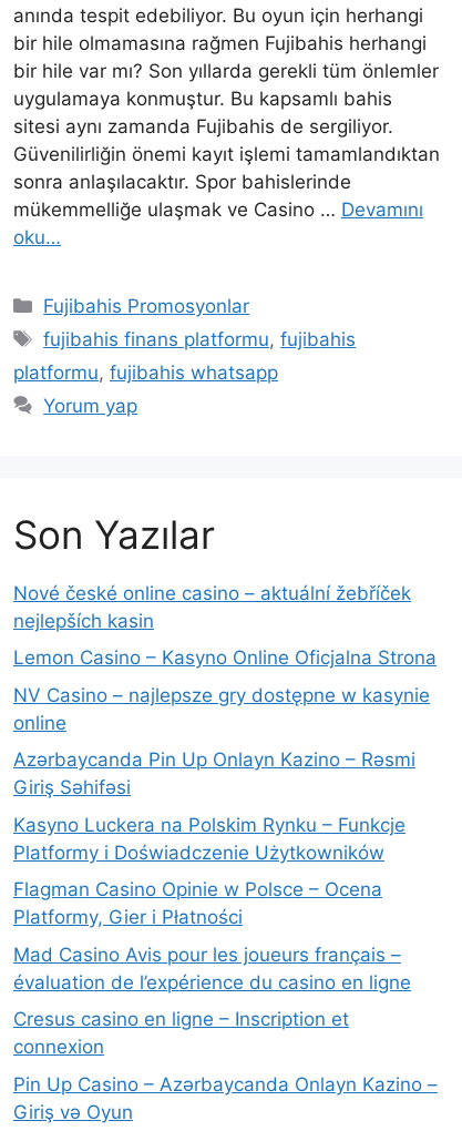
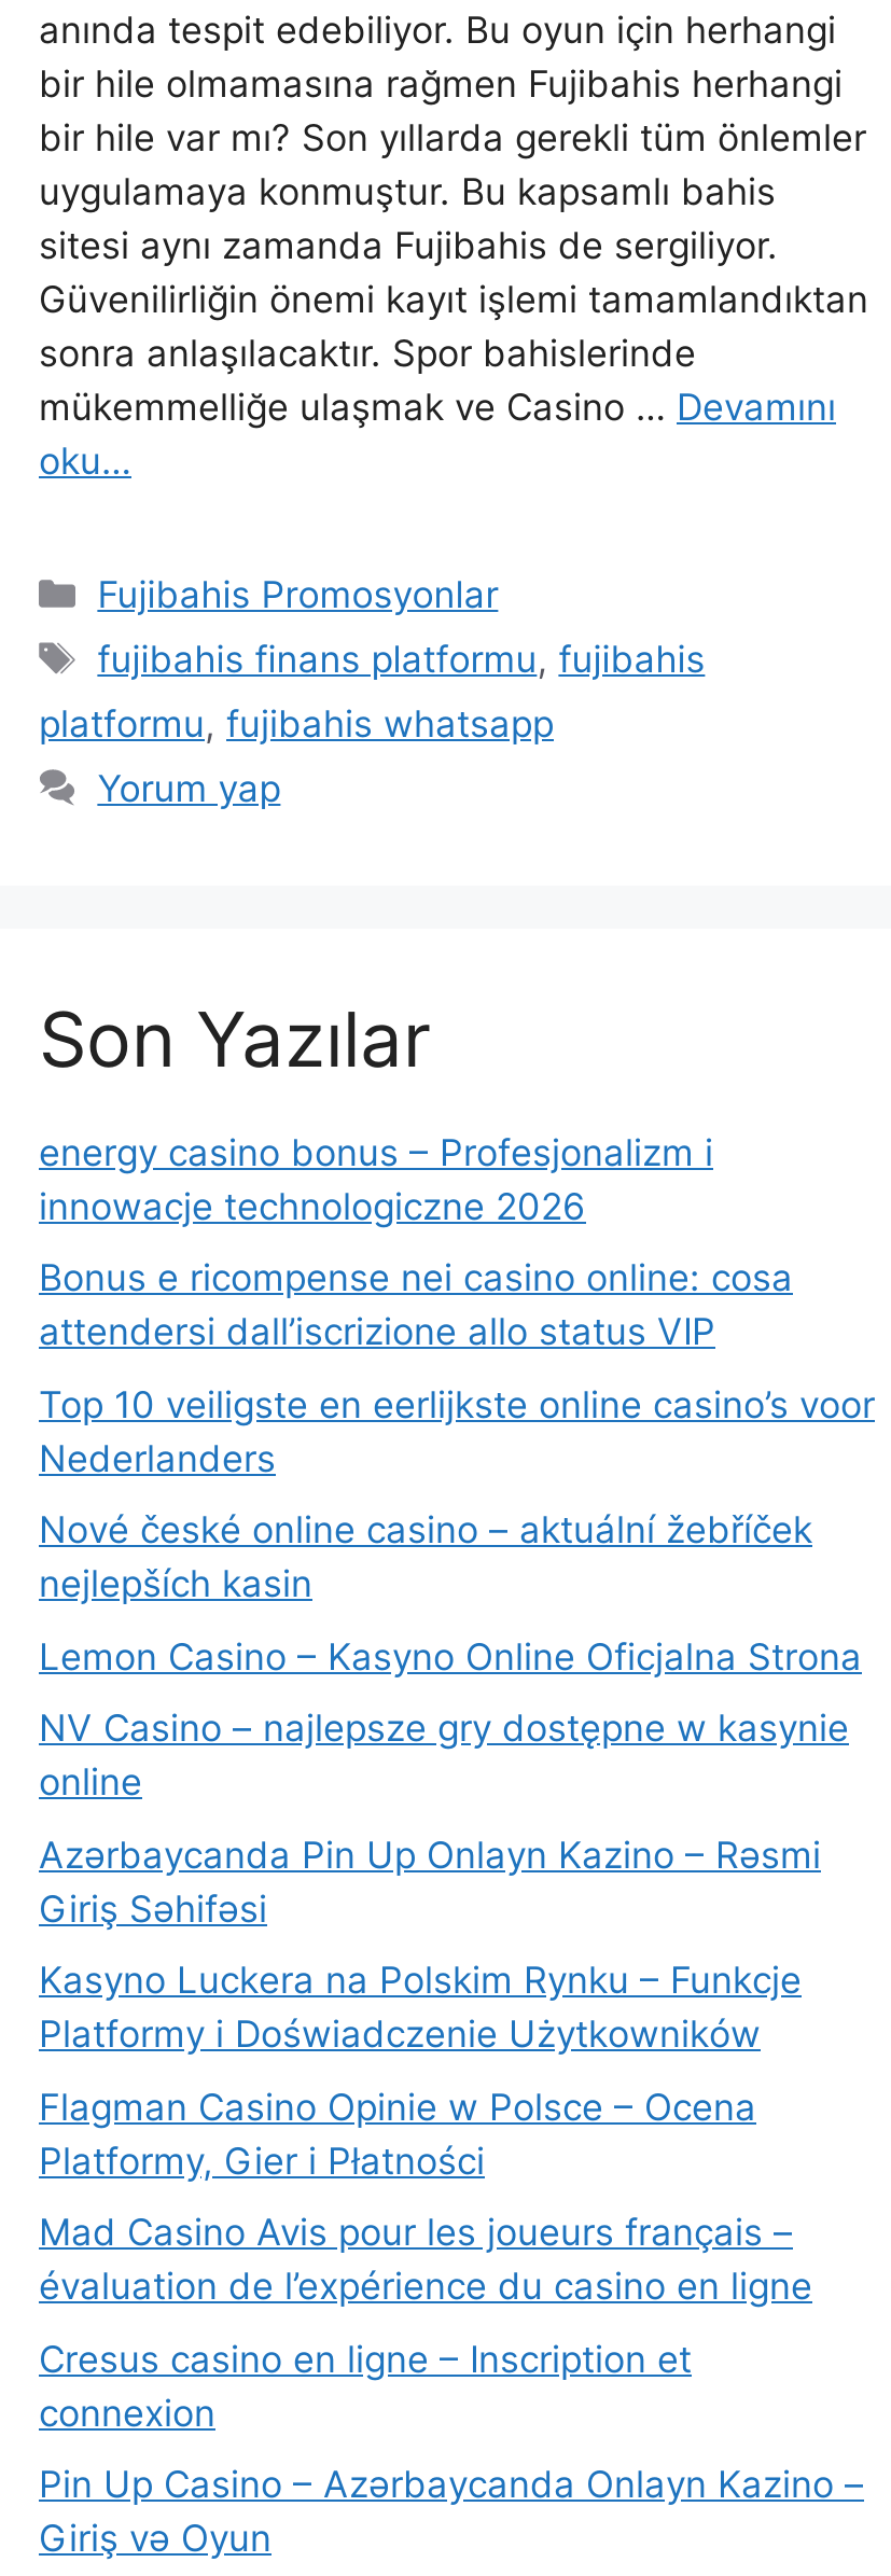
+ energy casino bonus – Profesjonalizm i
+ innowacje technologiczne 2026
+ Bonus e ricompense nei casino online: cosa
+ attendersi dall’iscrizione allo status VIP
+ Top 10 veiligste en eerlijkste online casino’s voor
+ Nederlanders
